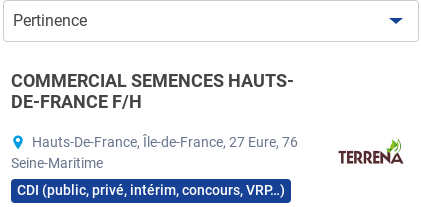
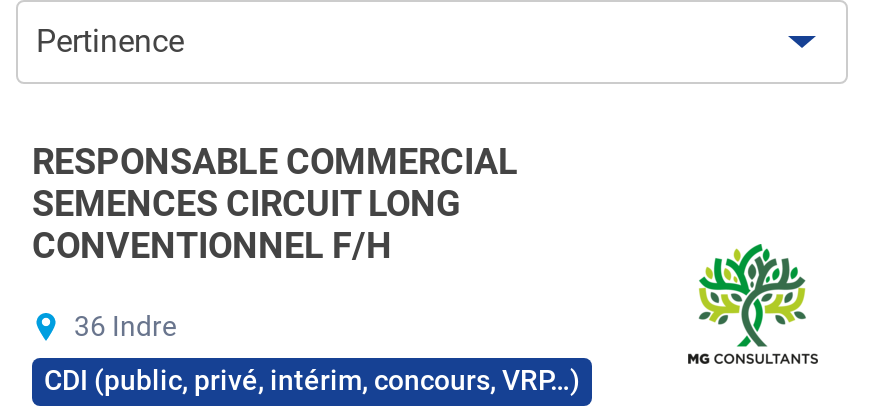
- COMMERCIAL SEMENCES HAUTS-
- DE-FRANCE F/H
+ RESPONSABLE COMMERCIAL
+ SEMENCES CIRCUIT LONG
+ CONVENTIONNEL F/H

- [image]
+ [image]

- Hauts-De-France, Île-de-France, 27 Eure, 76
- Seine-Maritime
+ 36 Indre
